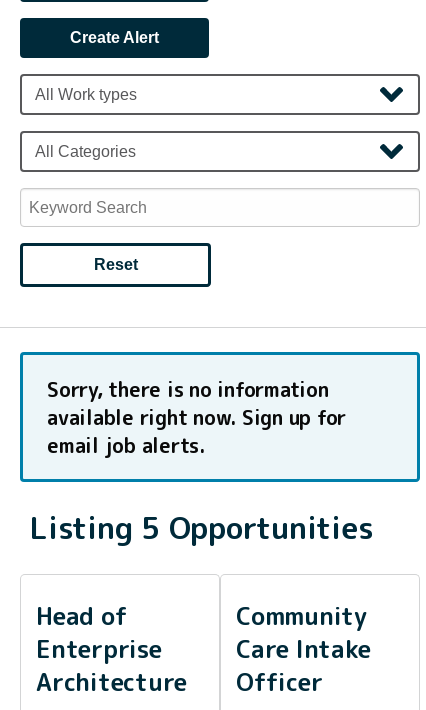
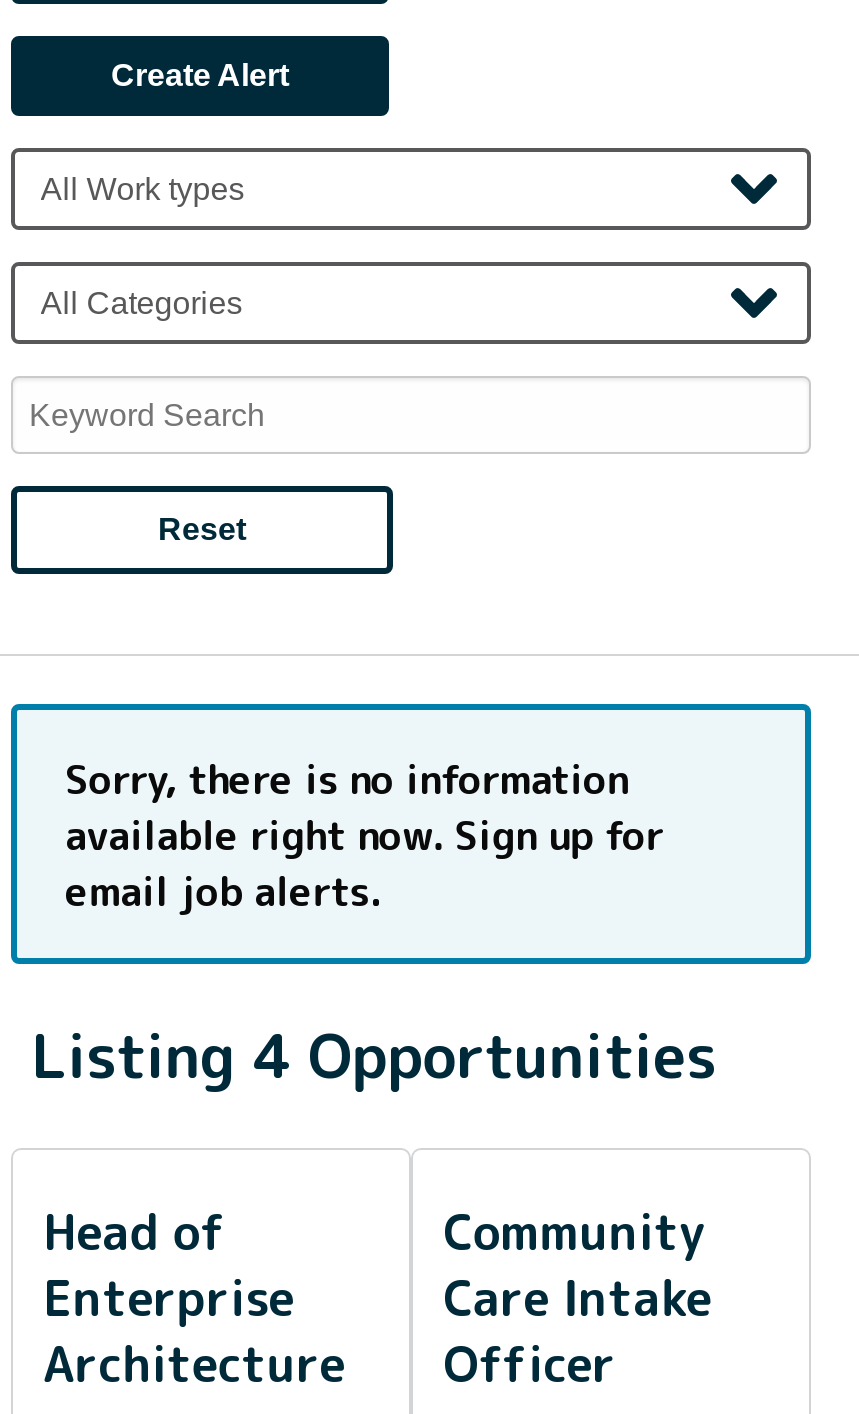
- Listing 5 Opportunities
+ Listing 4 Opportunities
